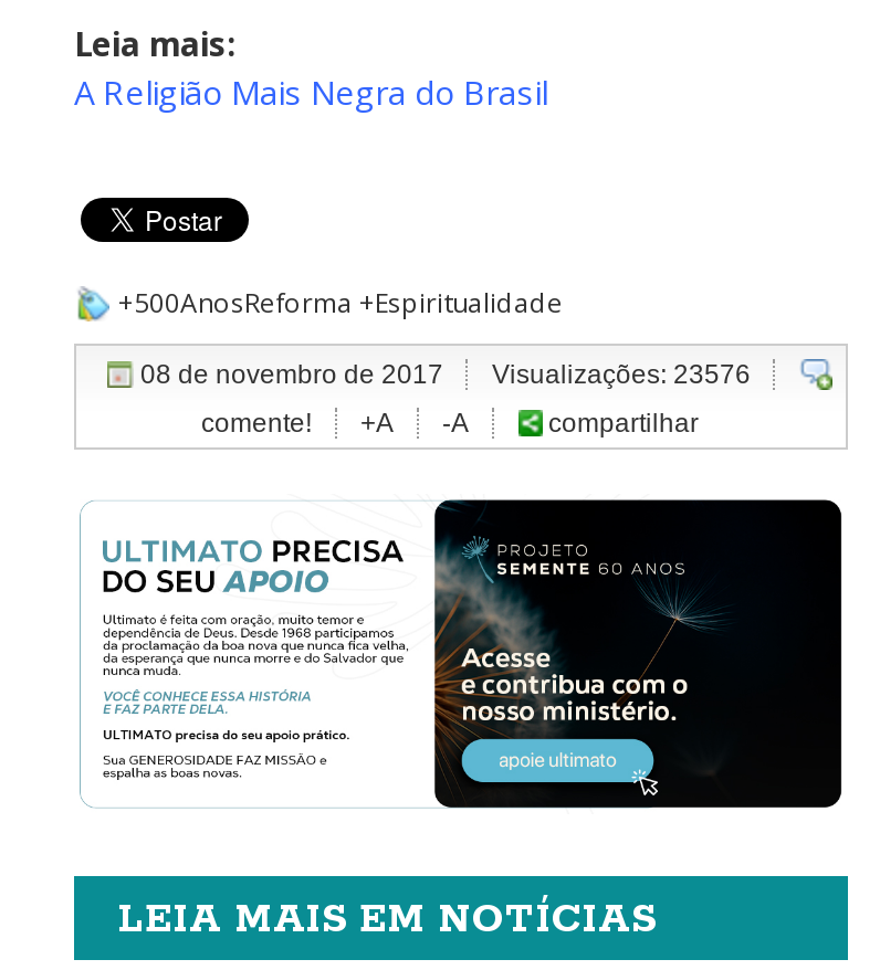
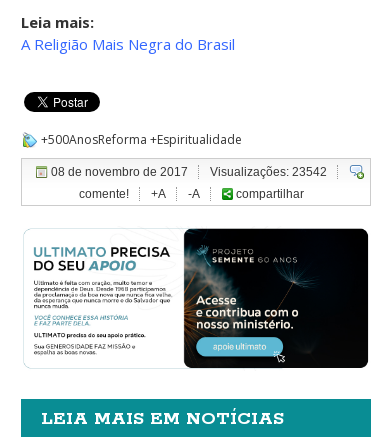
- Visualizações: 23576
+ Visualizações: 23542
